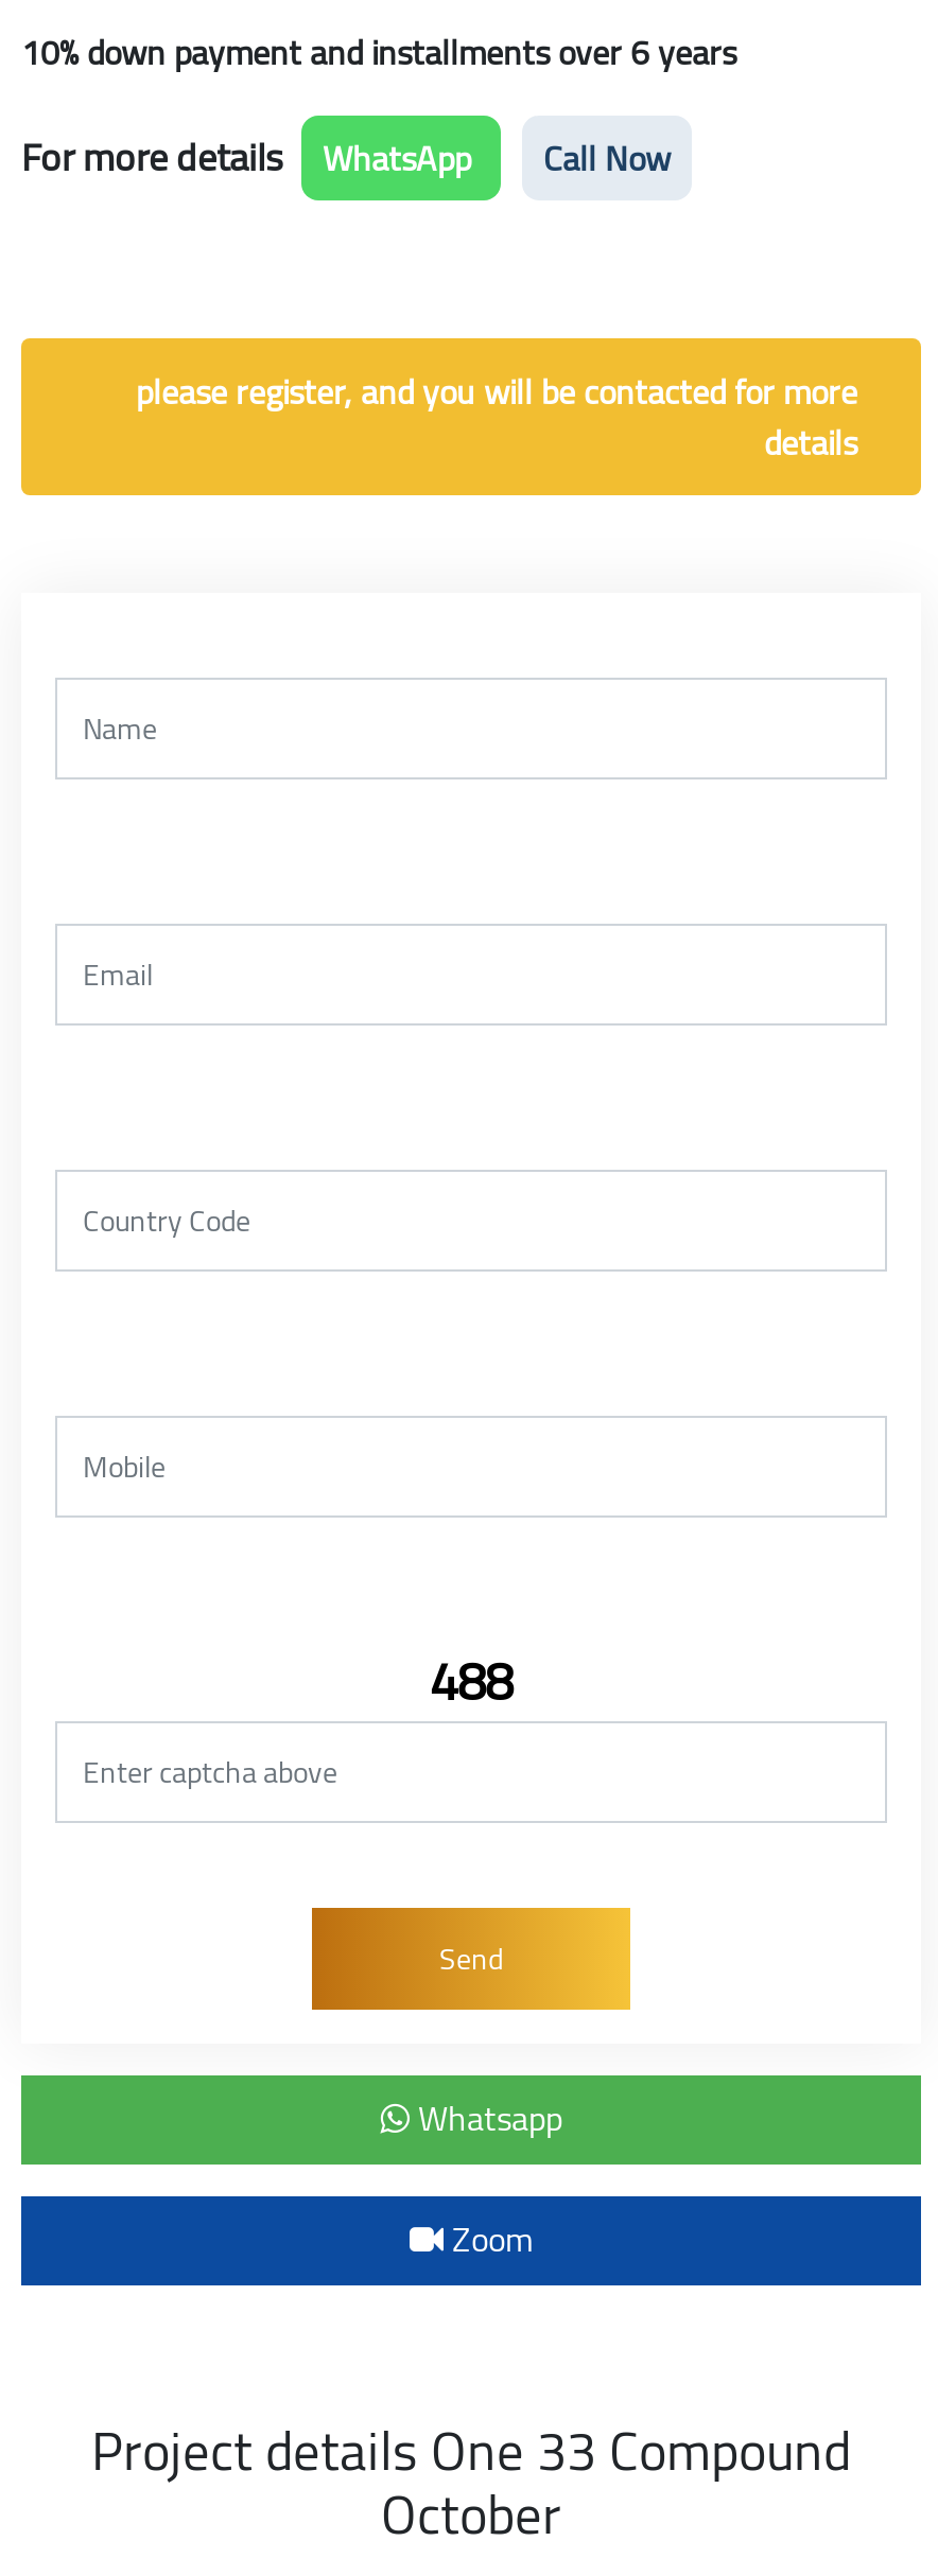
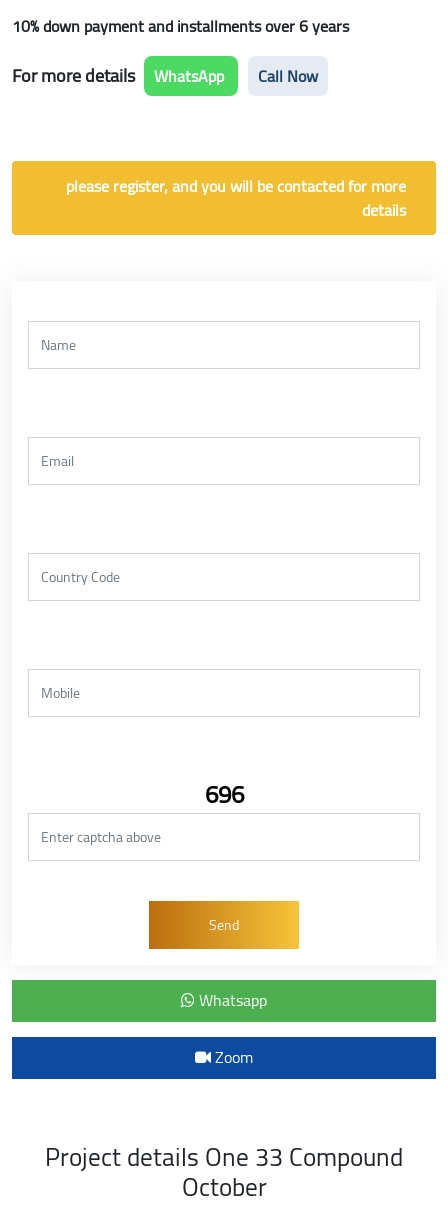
- 488
+ 696
